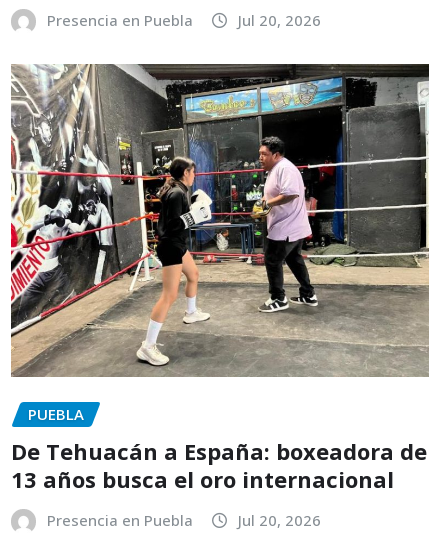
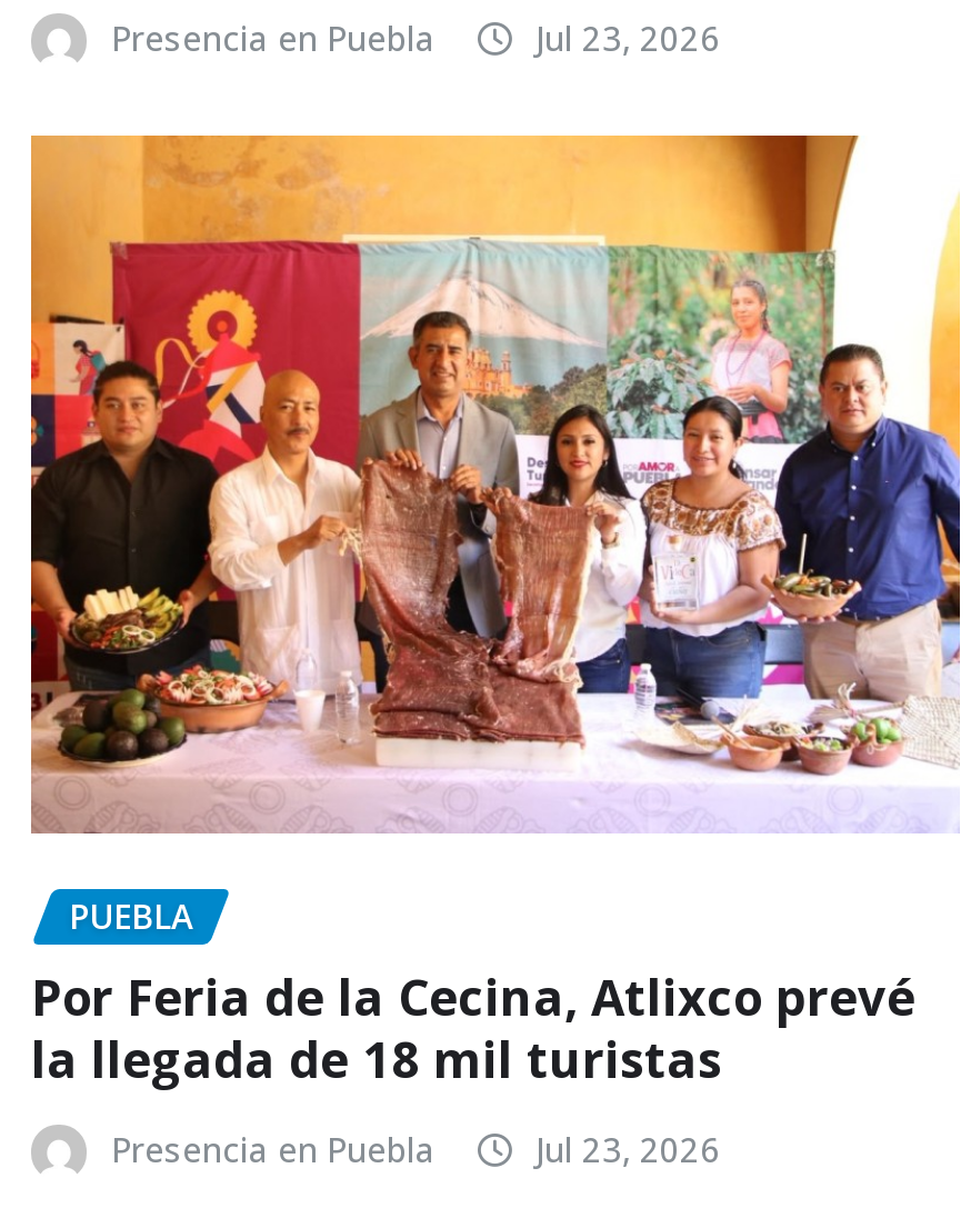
- Jul 20, 2026
+ Jul 23, 2026

- [image]
+ [image]

- De Tehuacán a España: boxeadora de
- 13 años busca el oro internacional
+ Por Feria de la Cecina, Atlixco prevé
+ la llegada de 18 mil turistas

- Jul 20, 2026
+ Jul 23, 2026
